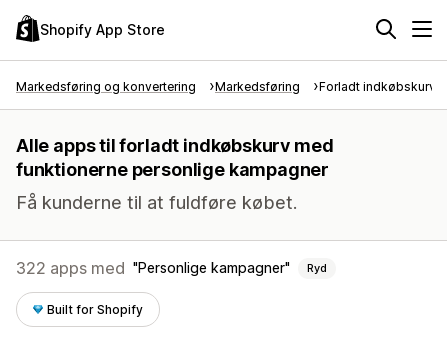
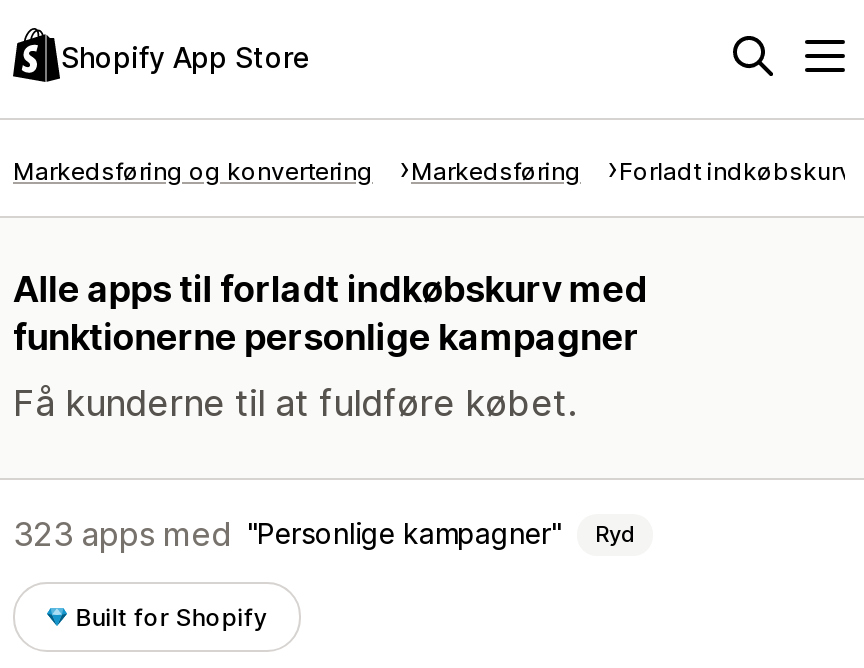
- 322 apps med Personlige kampagner Ryd
+ 323 apps med Personlige kampagner Ryd
